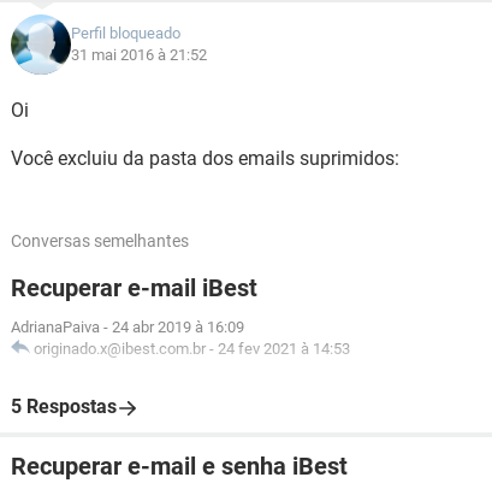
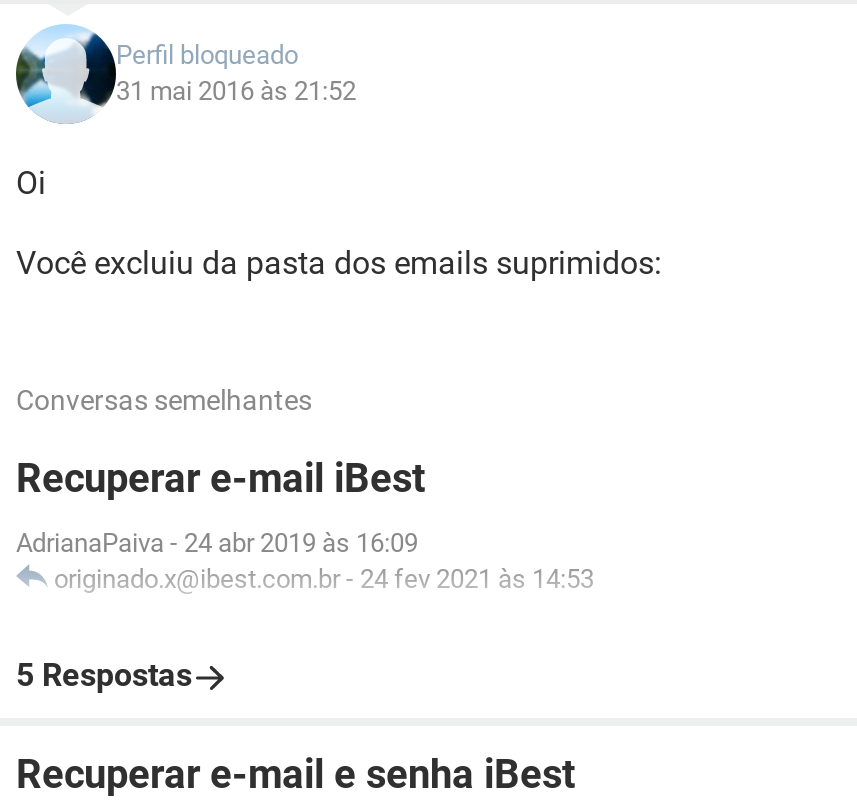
- 31 mai 2016 à 21:52
+ 31 mai 2016 às 21:52

- AdrianaPaiva - 24 abr 2019 à 16:09
+ AdrianaPaiva - 24 abr 2019 às 16:09

- originado.x@ibest.com.br- 24 fev 2021 à 14:53
+ originado.x@ibest.com.br- 24 fev 2021 às 14:53
